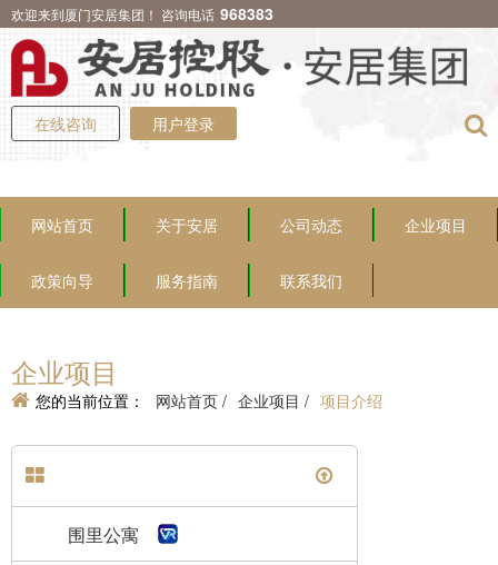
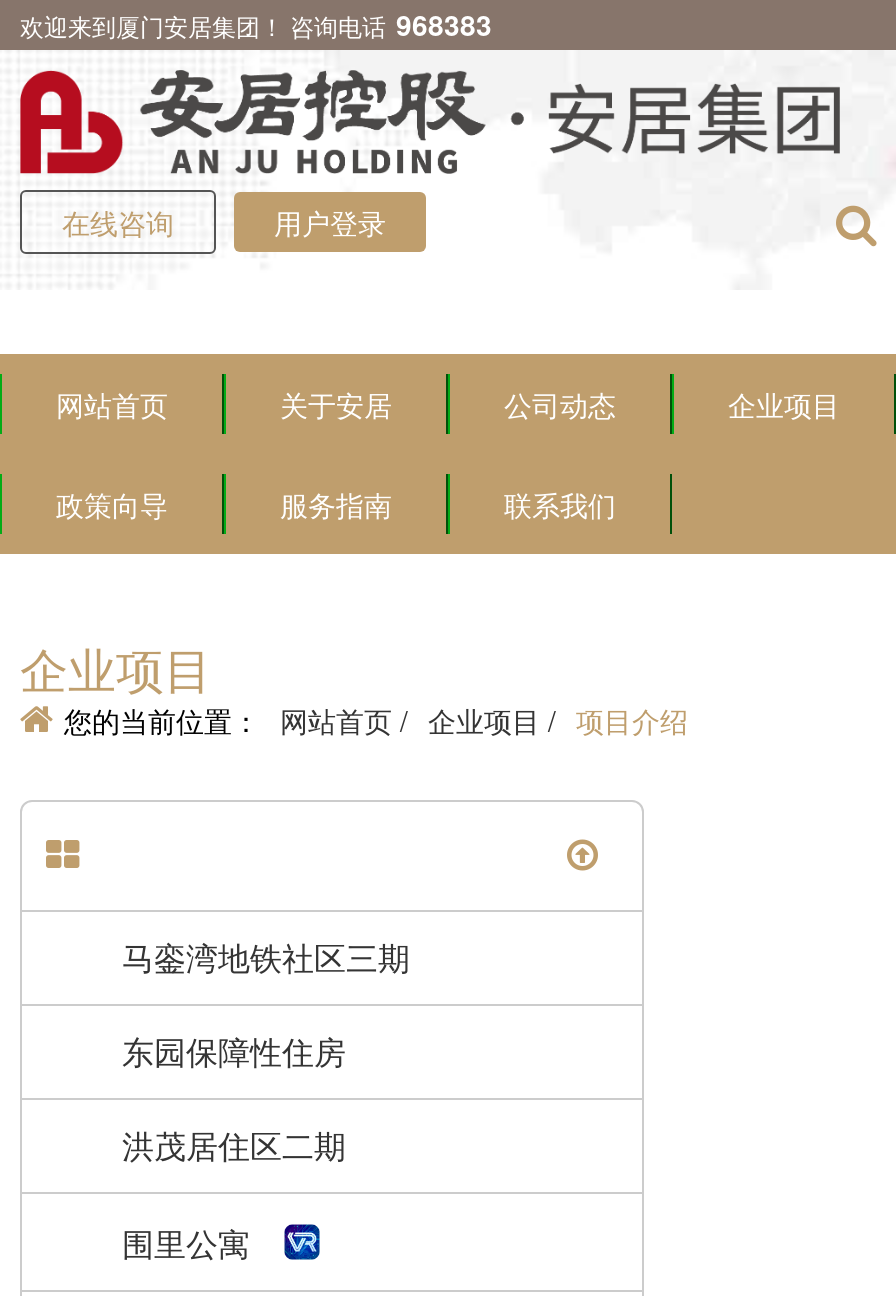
+ 马銮湾地铁社区三期
+ 东园保障性住房
+ 洪茂居住区二期
